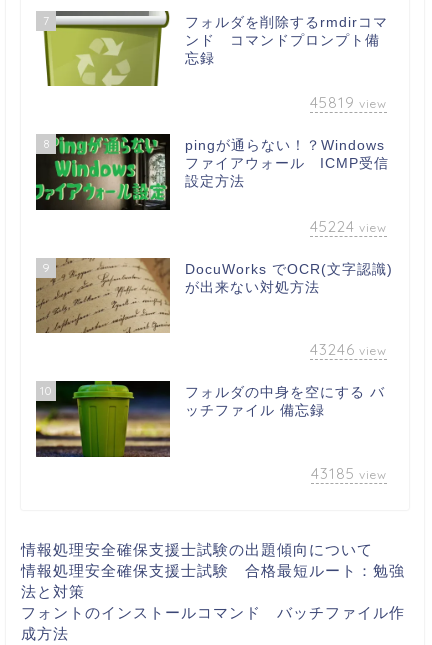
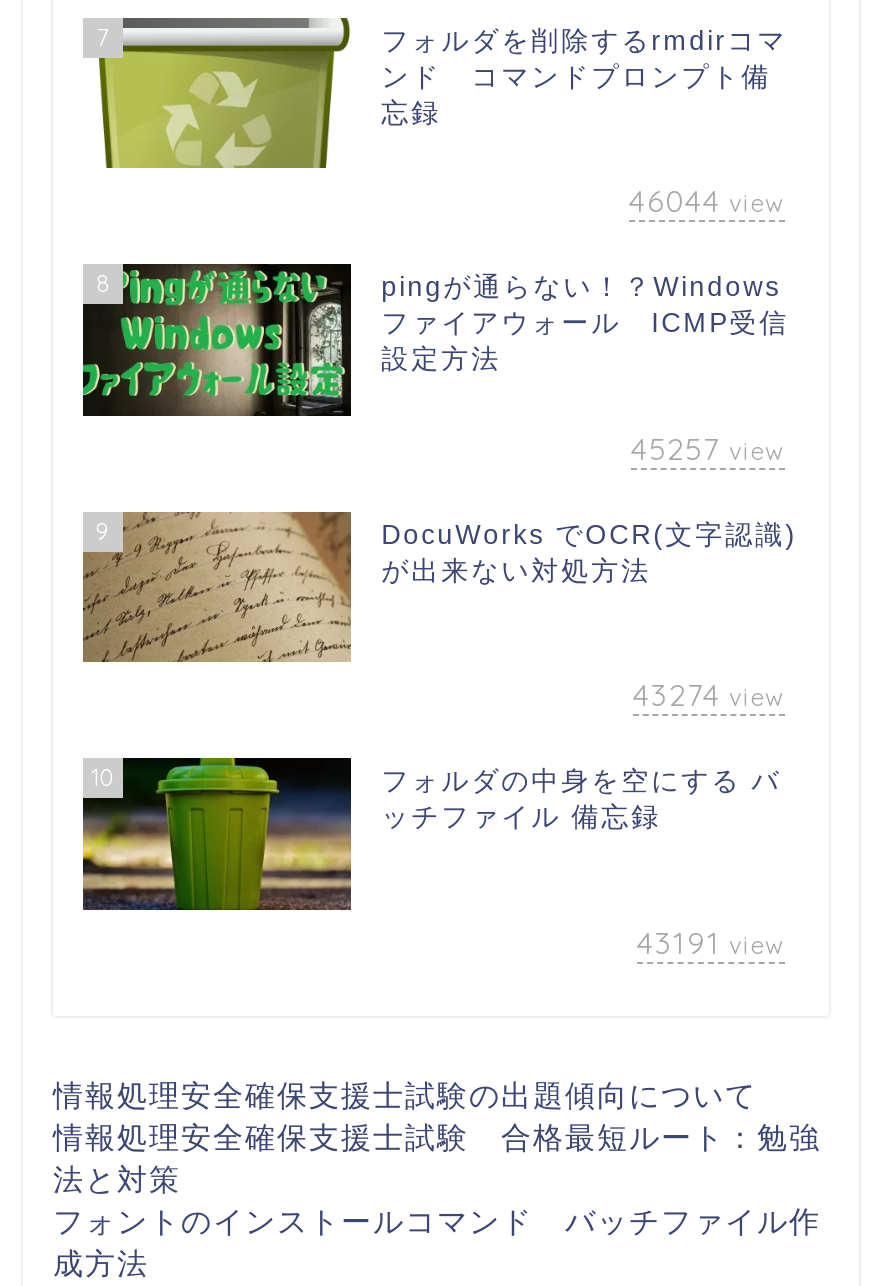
- 45819 view
+ 46044 view

- 45224 view
+ 45257 view

- 43246 view
+ 43274 view

- 43185 view
+ 43191 view
